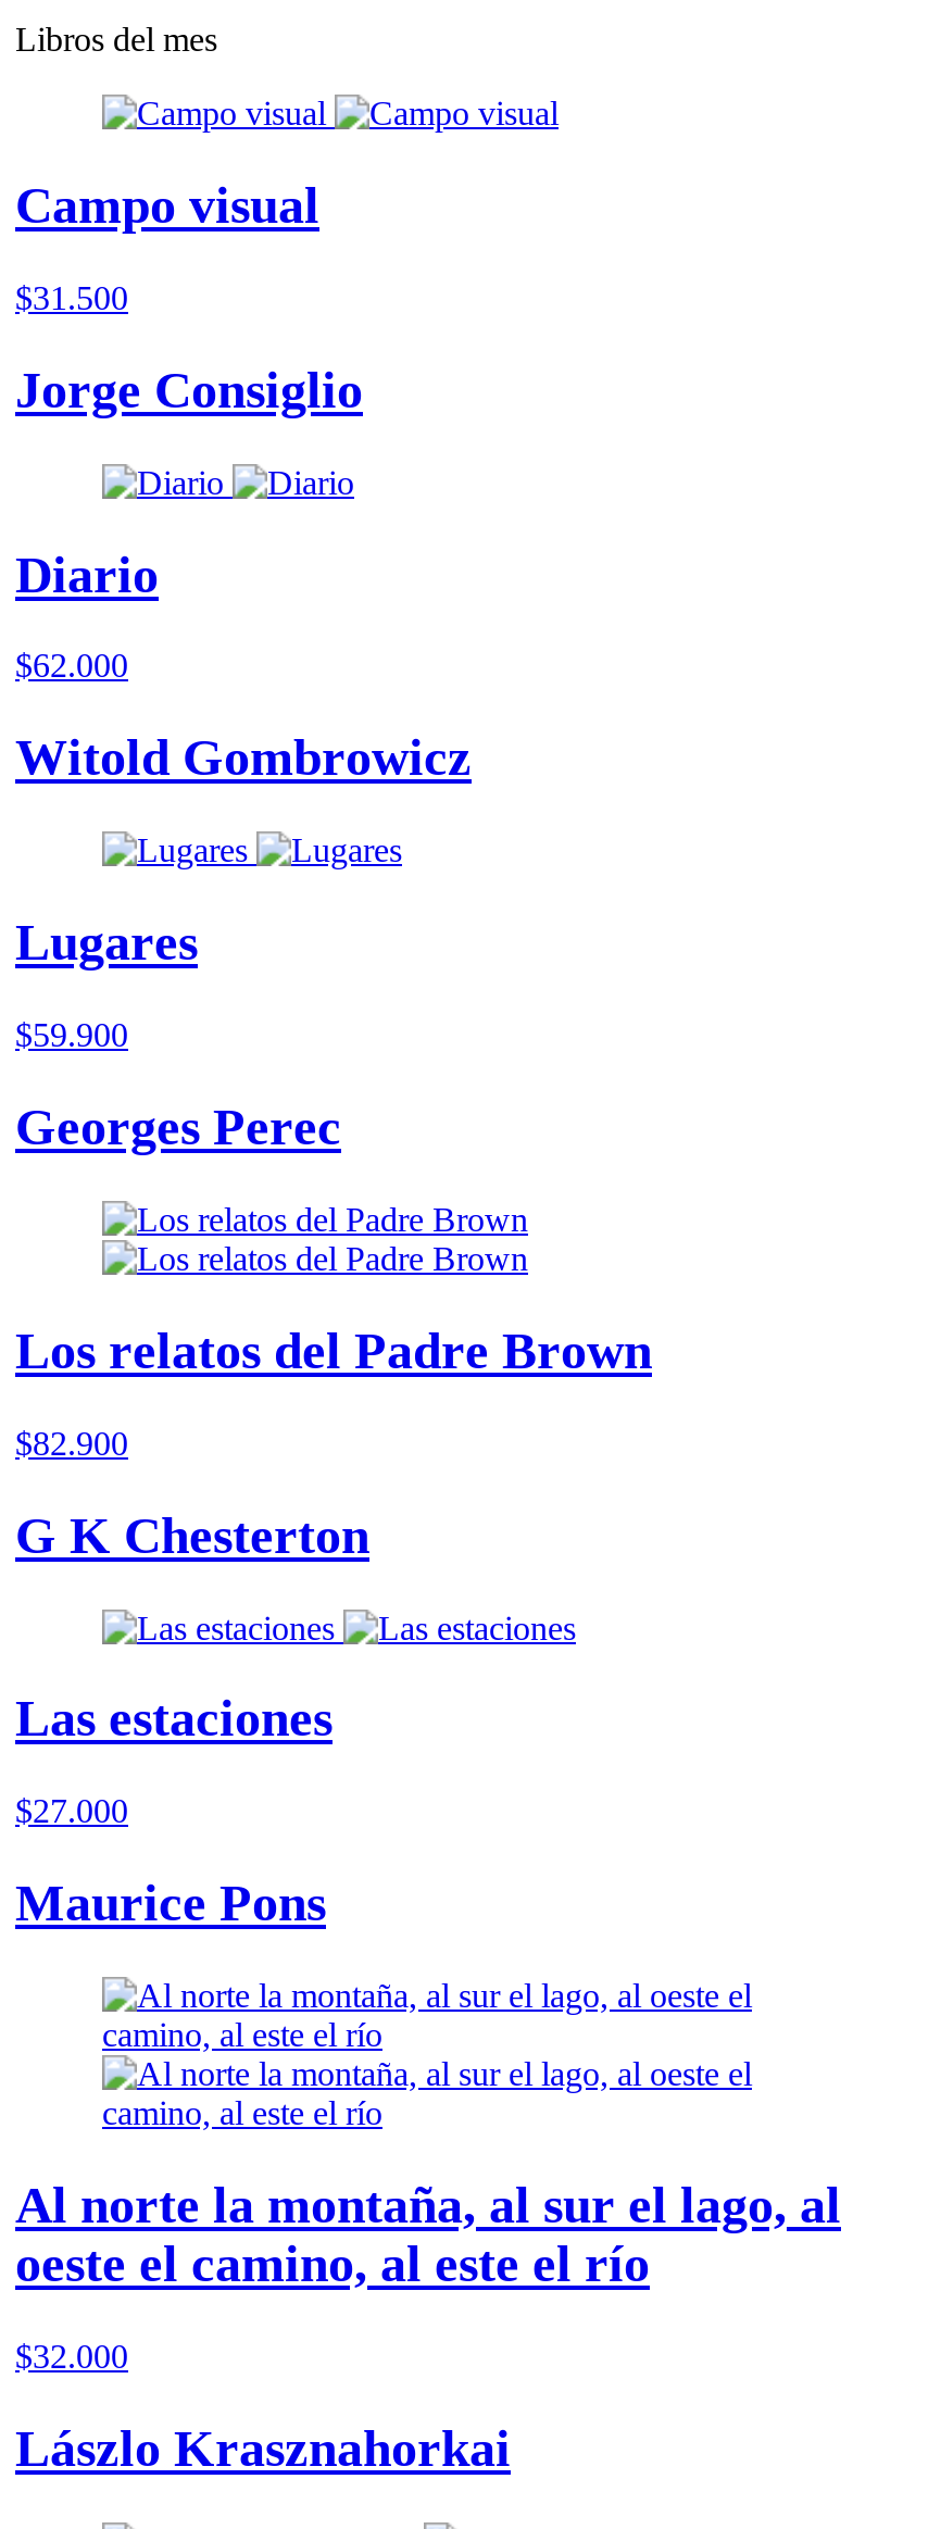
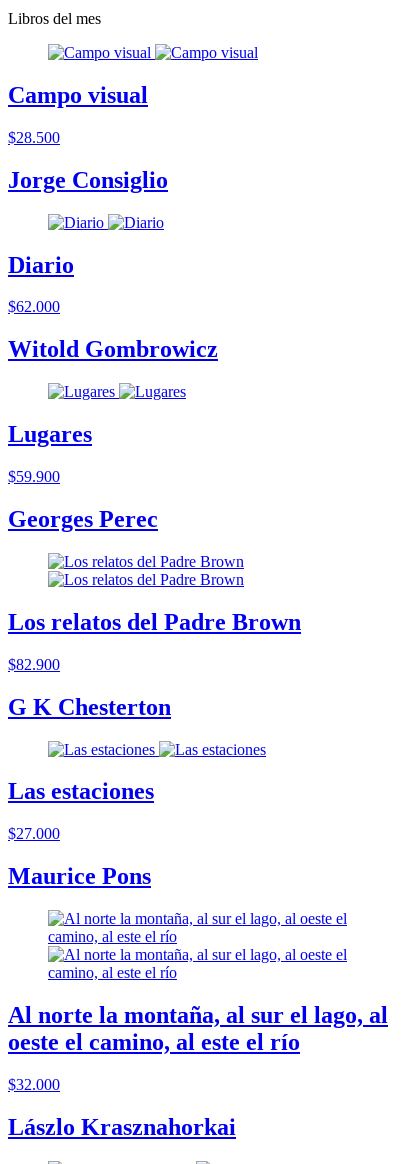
- $31.500
+ $28.500
